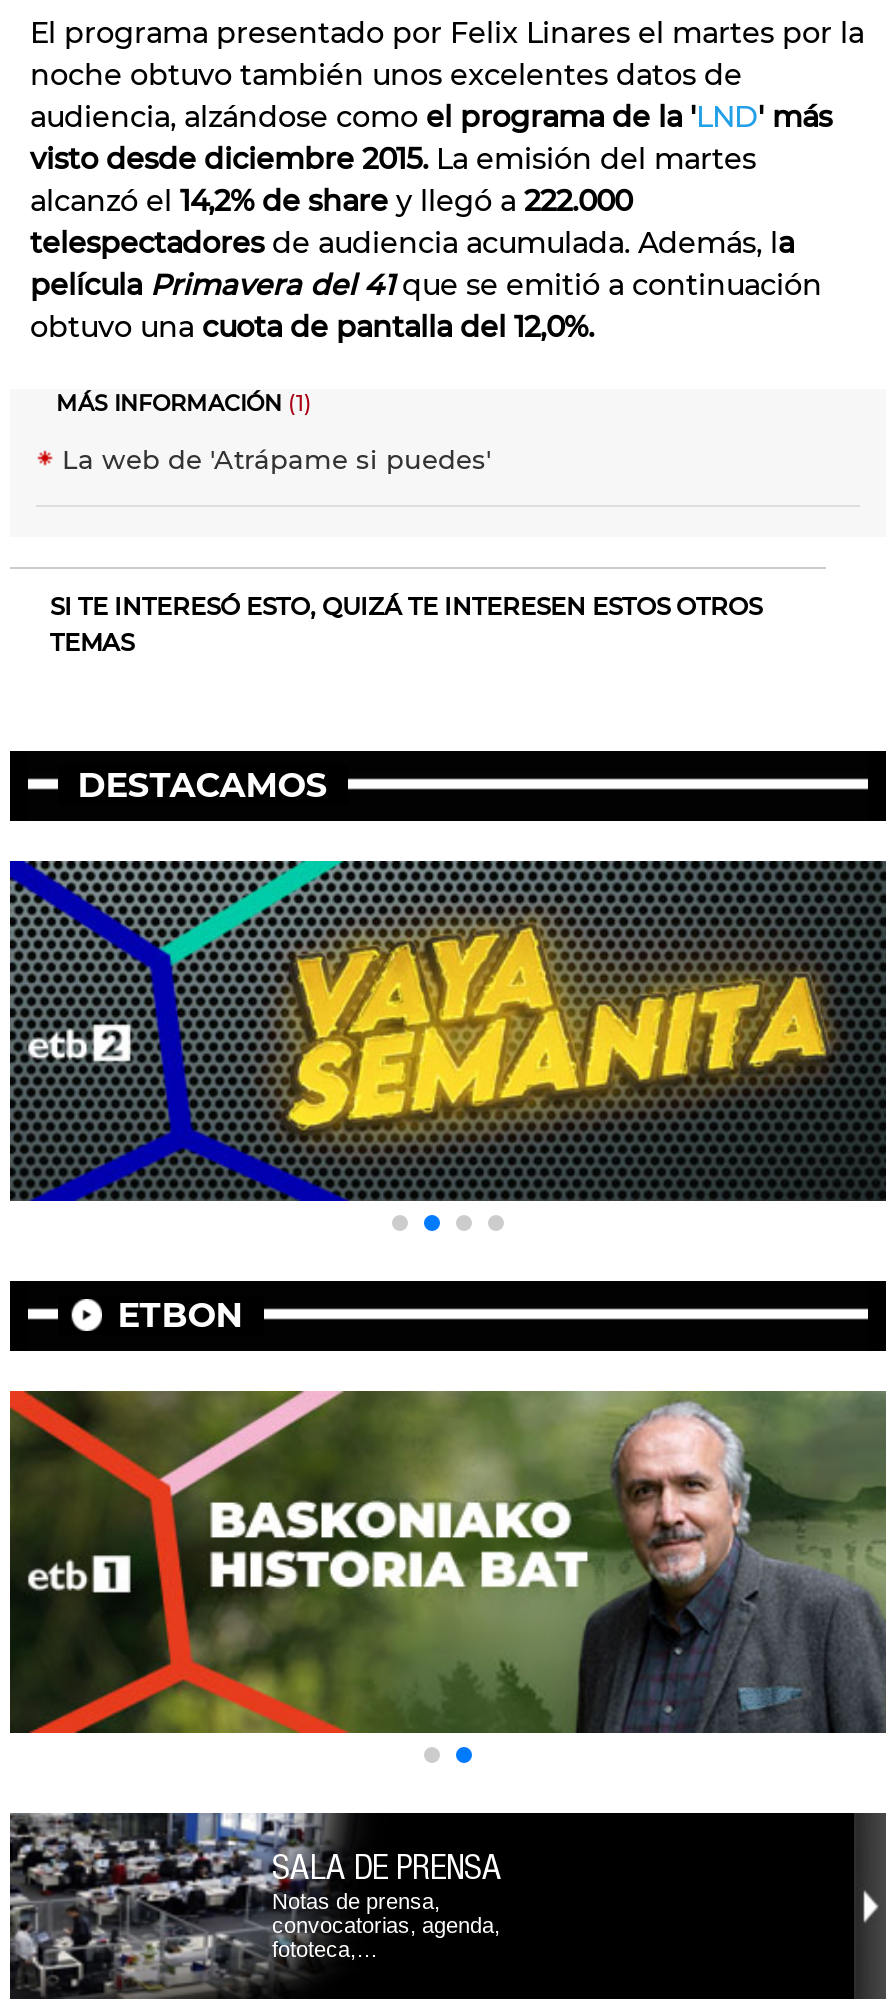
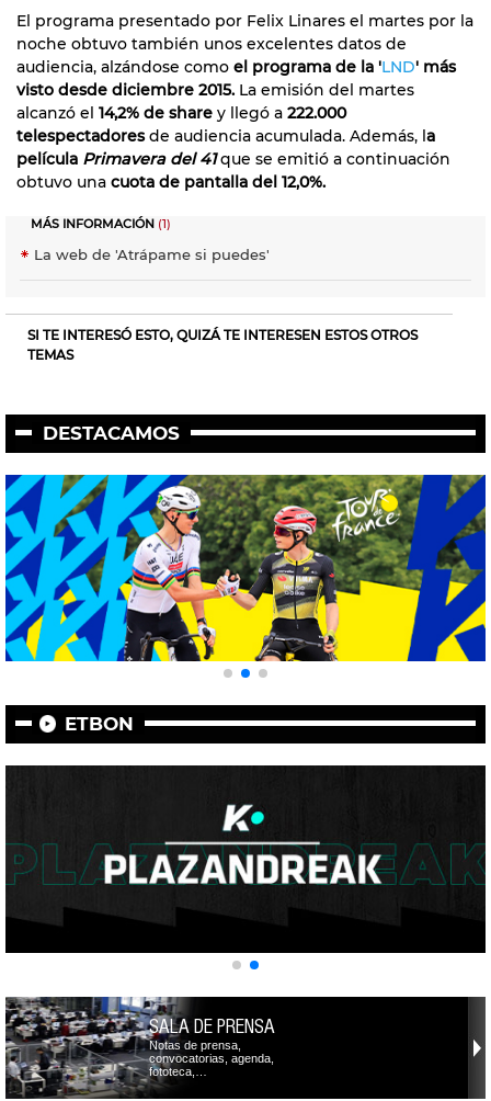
- [image]
+ [image]

- [image]
+ [image]
